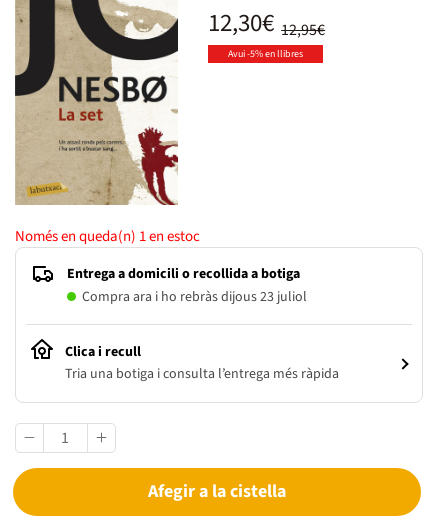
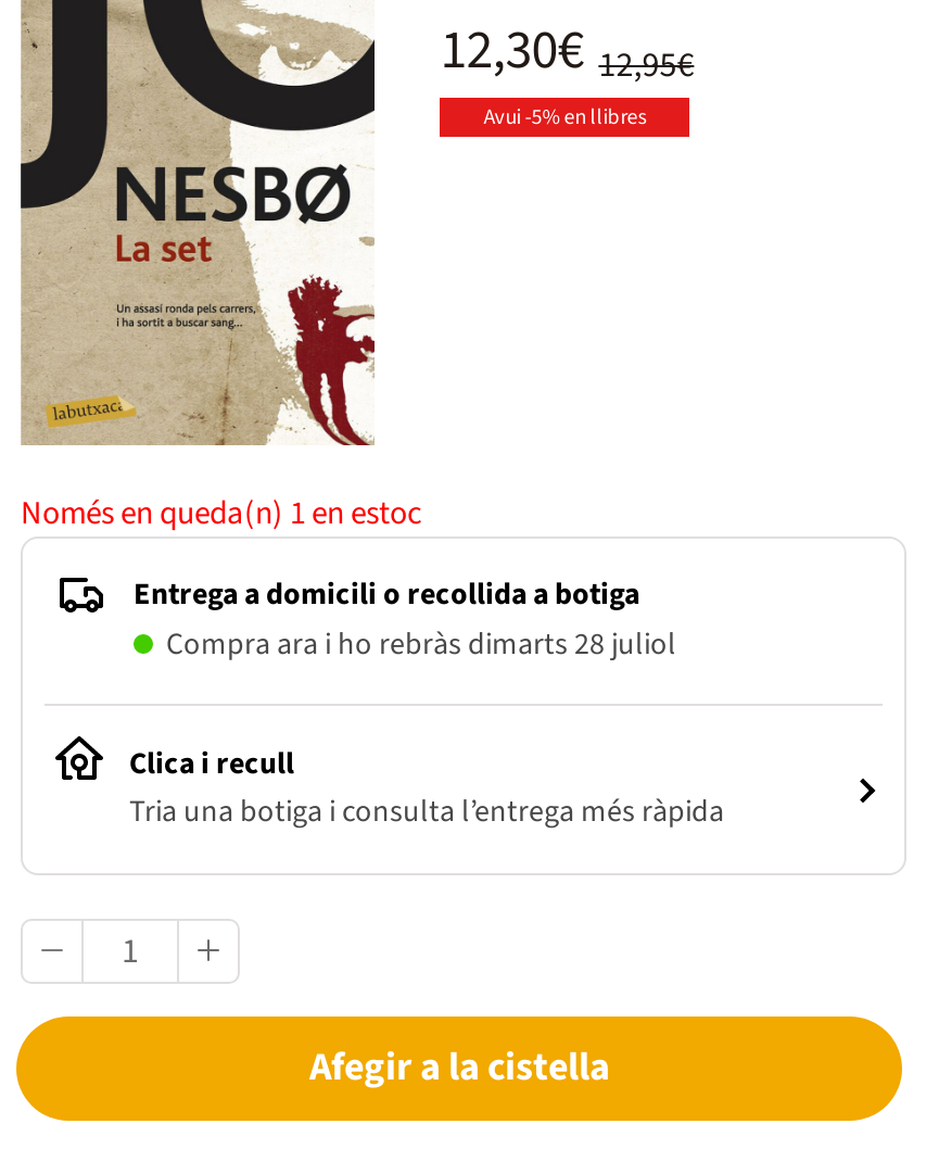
- Compra ara i ho rebràs dijous 23 juliol
+ Compra ara i ho rebràs dimarts 28 juliol
